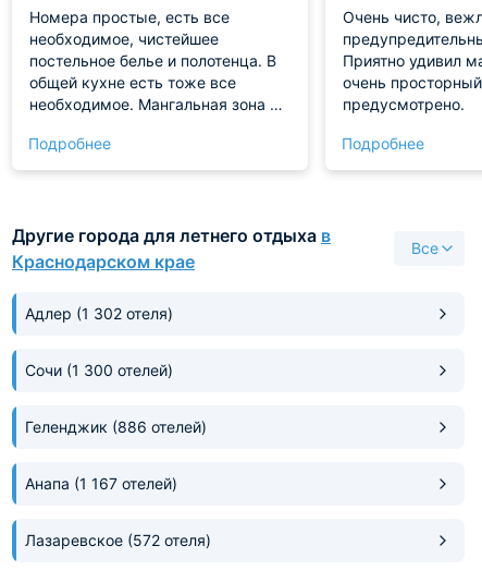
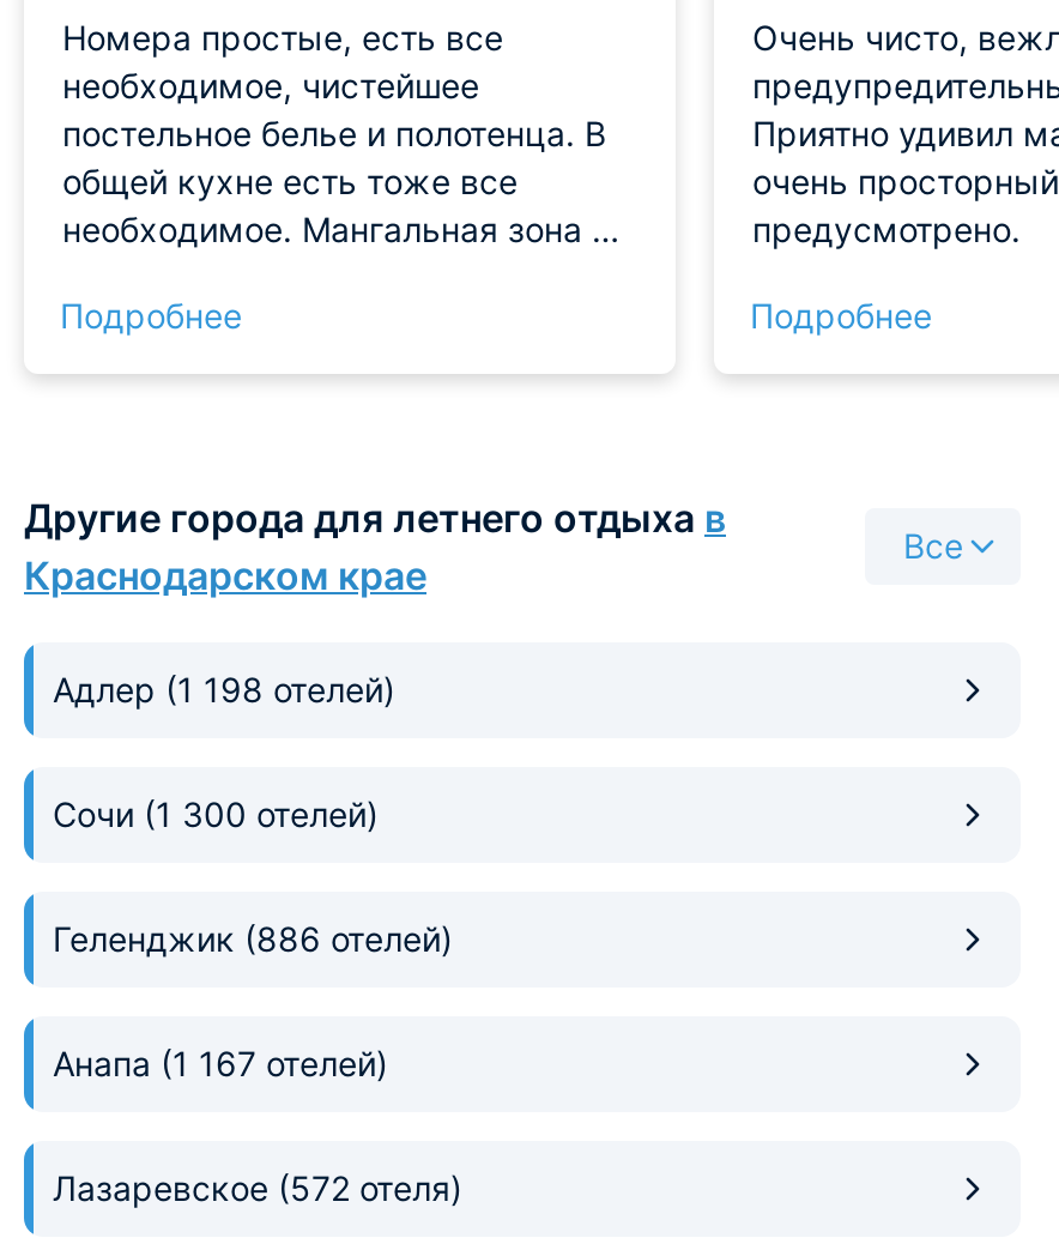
- Адлер (1 302 отеля)
+ Адлер (1 198 отелей)
